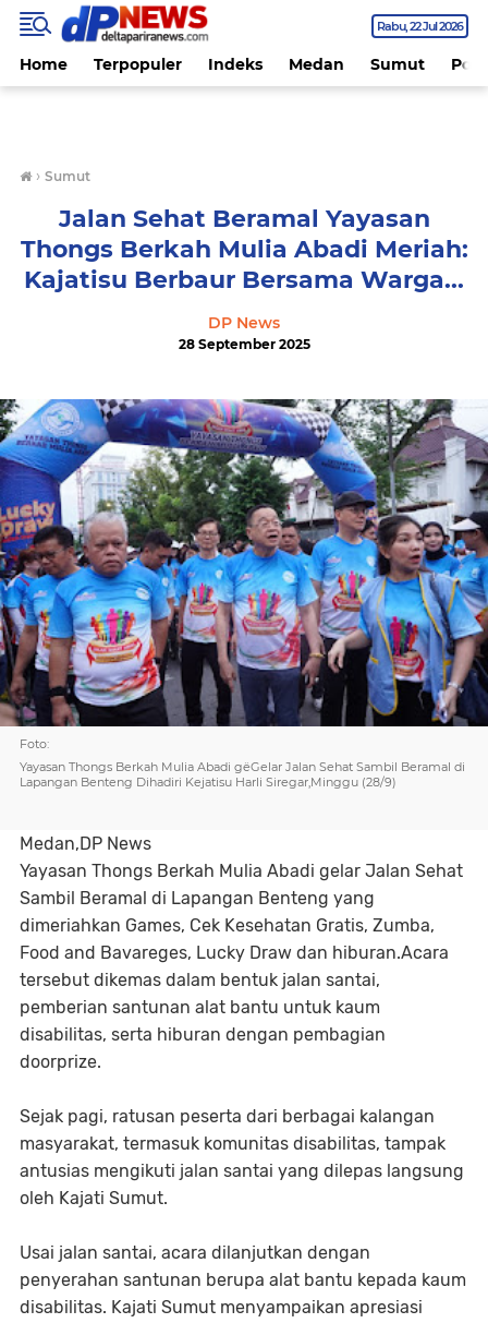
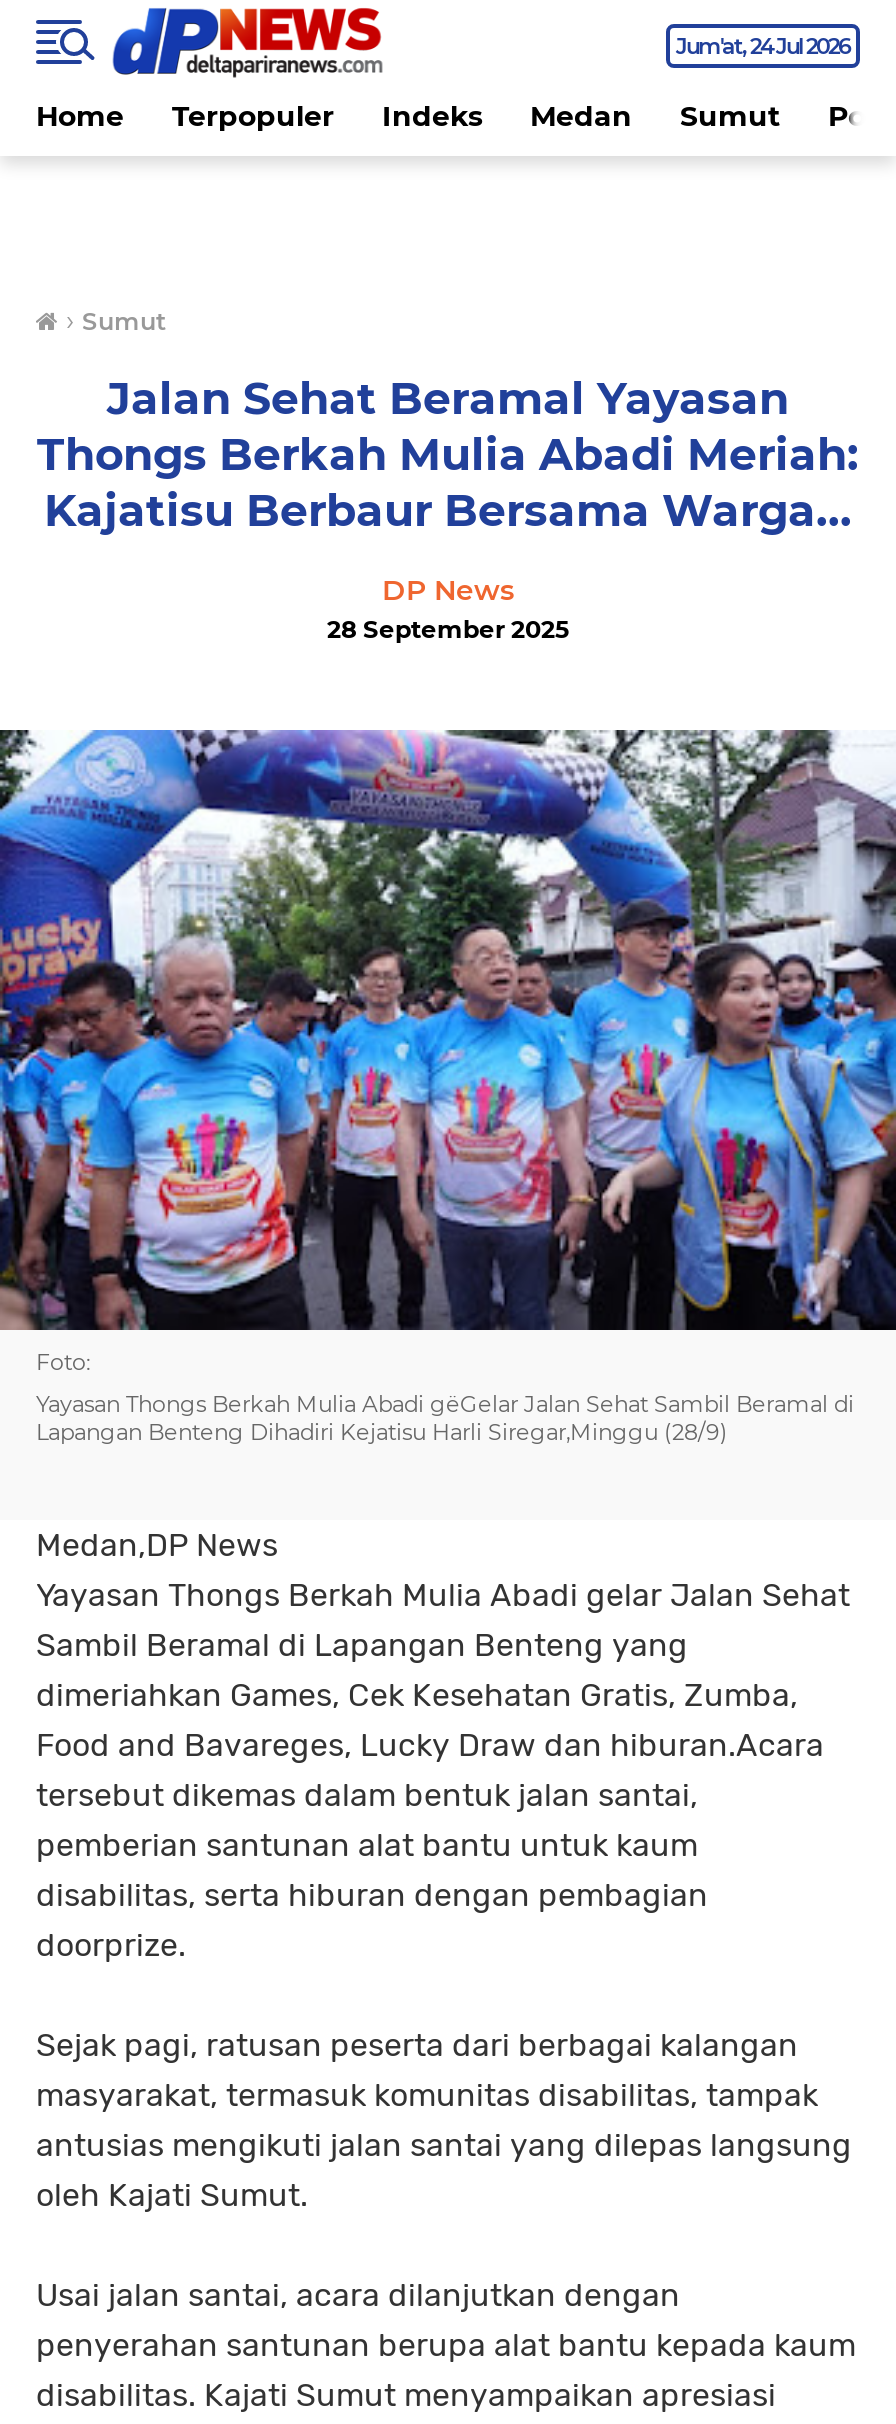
- Rabu 22 Jul 2026
+ Jum'at 24 Jul 2026
